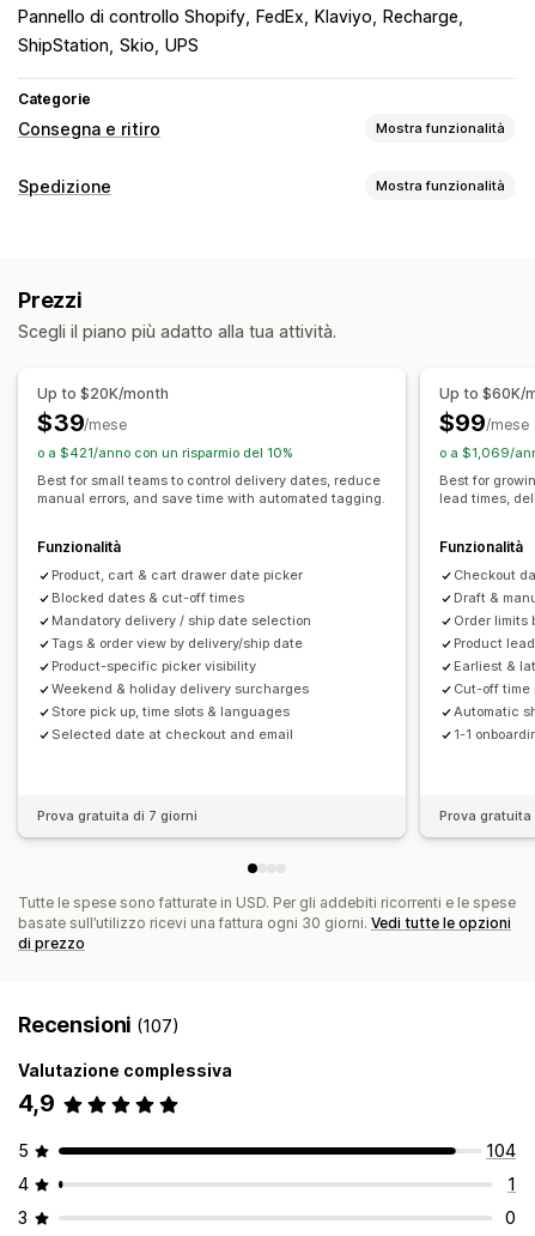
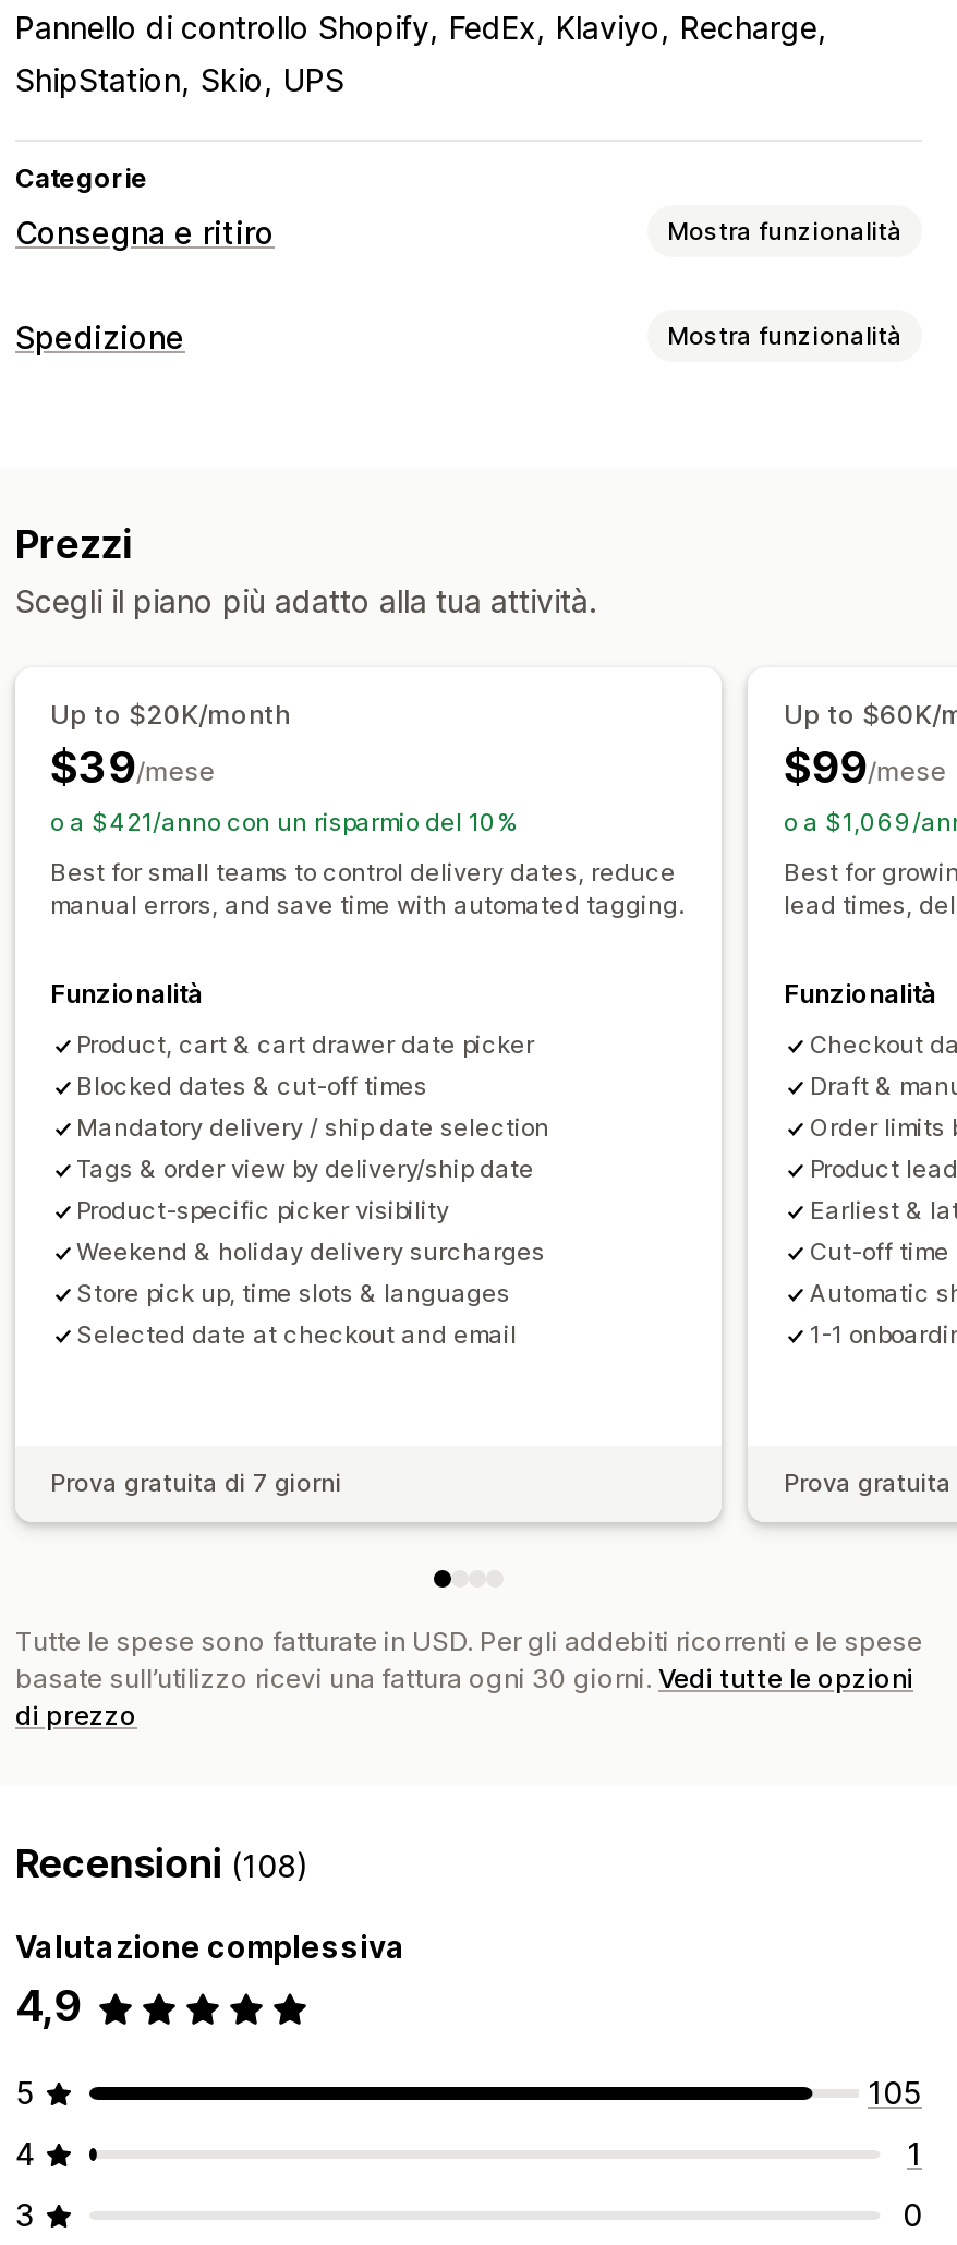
- Recensioni (107)
+ Recensioni (108)

- 104
+ 105
